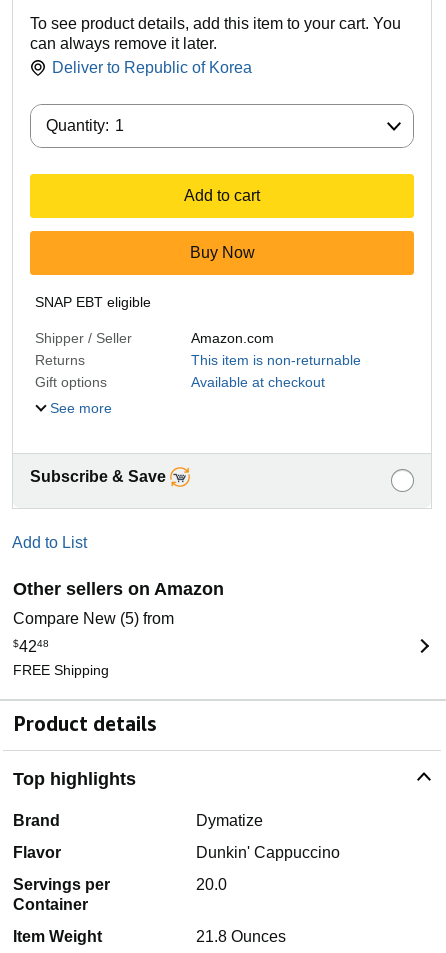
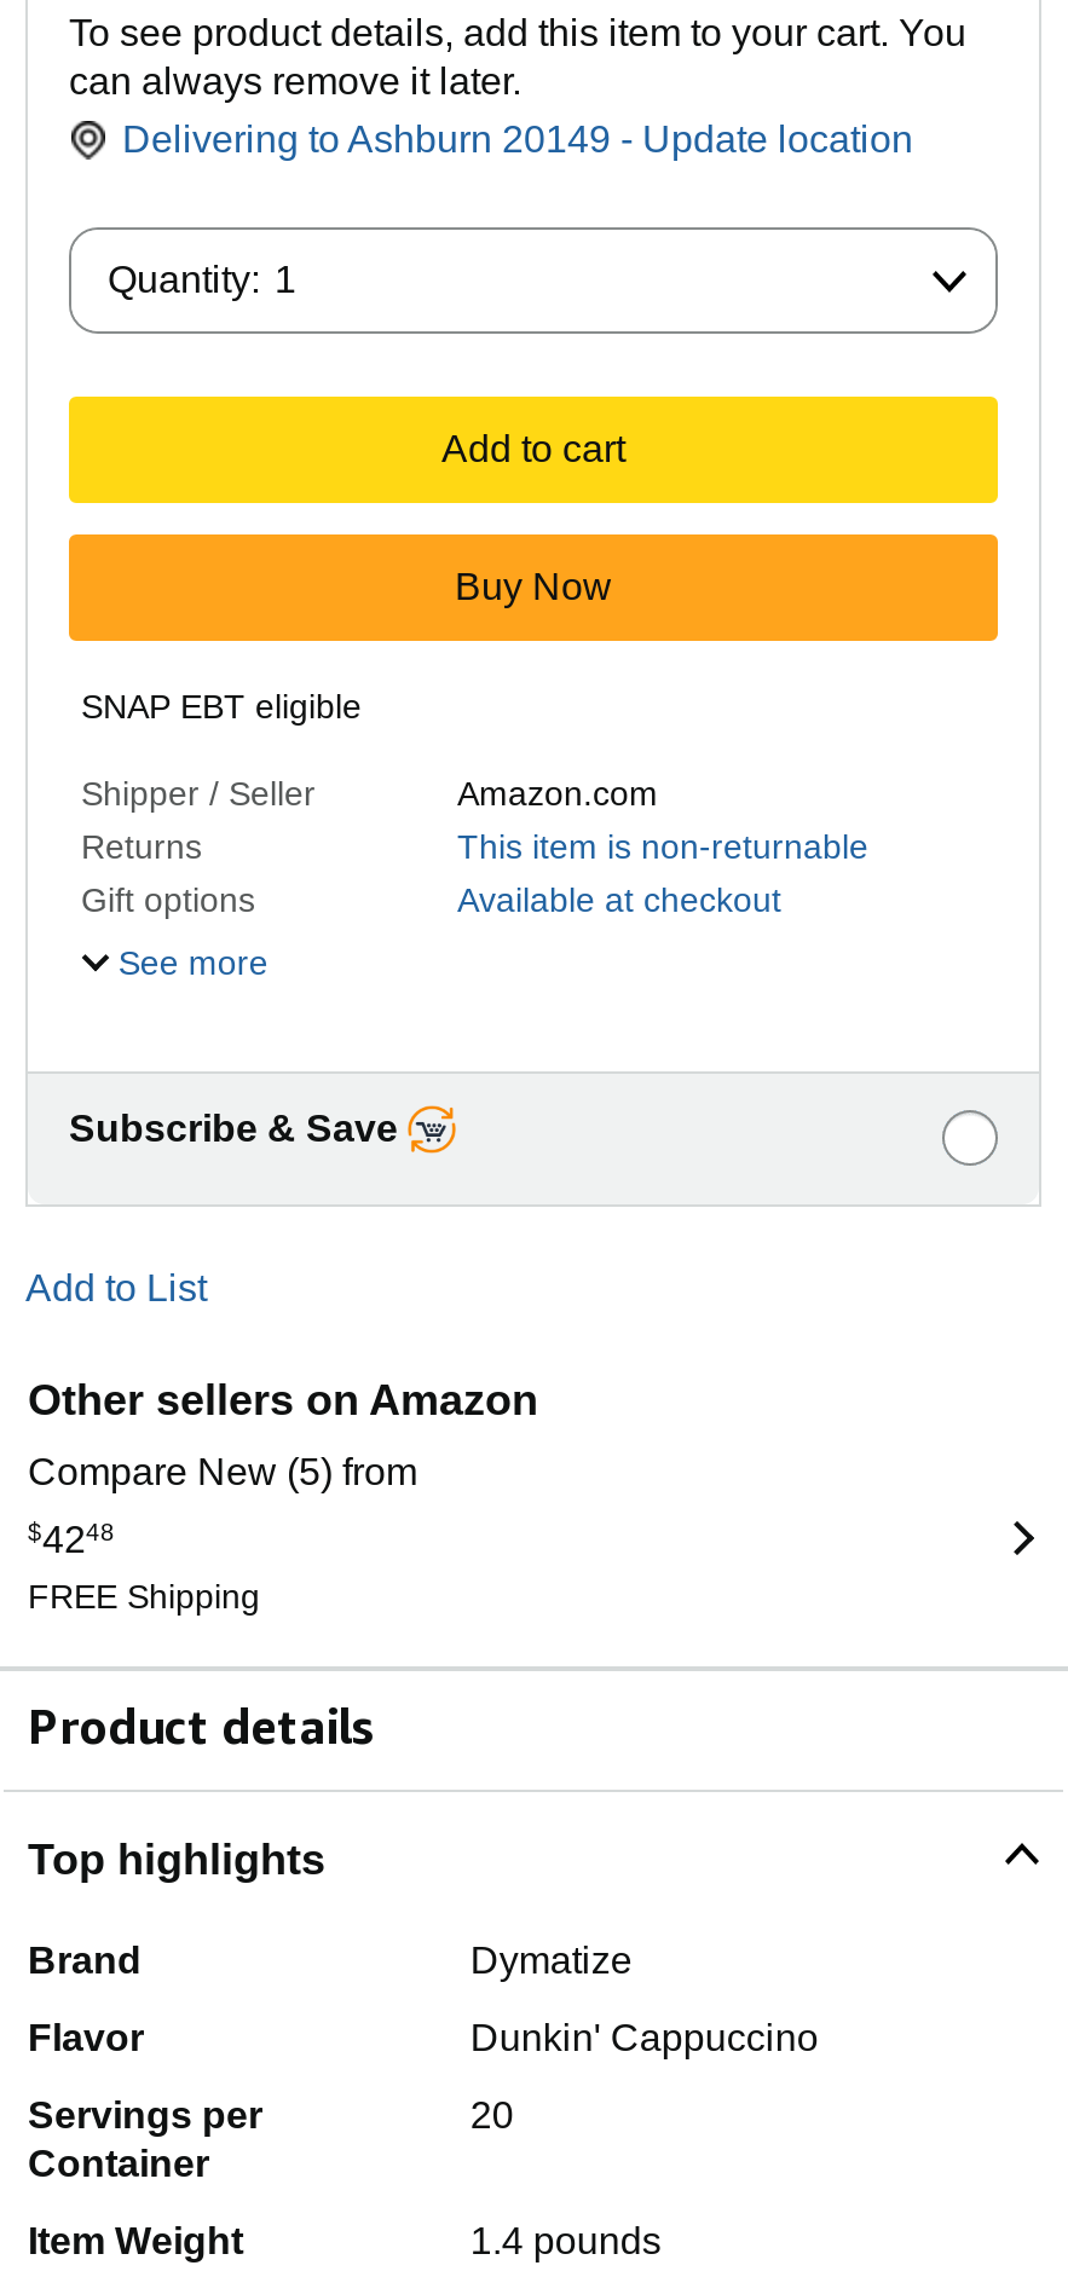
- Deliver to Republic of Korea
+ Delivering to Ashburn 20149 - Update location

- 20.0
+ 20

- 21.8 Ounces
+ 1.4 pounds
